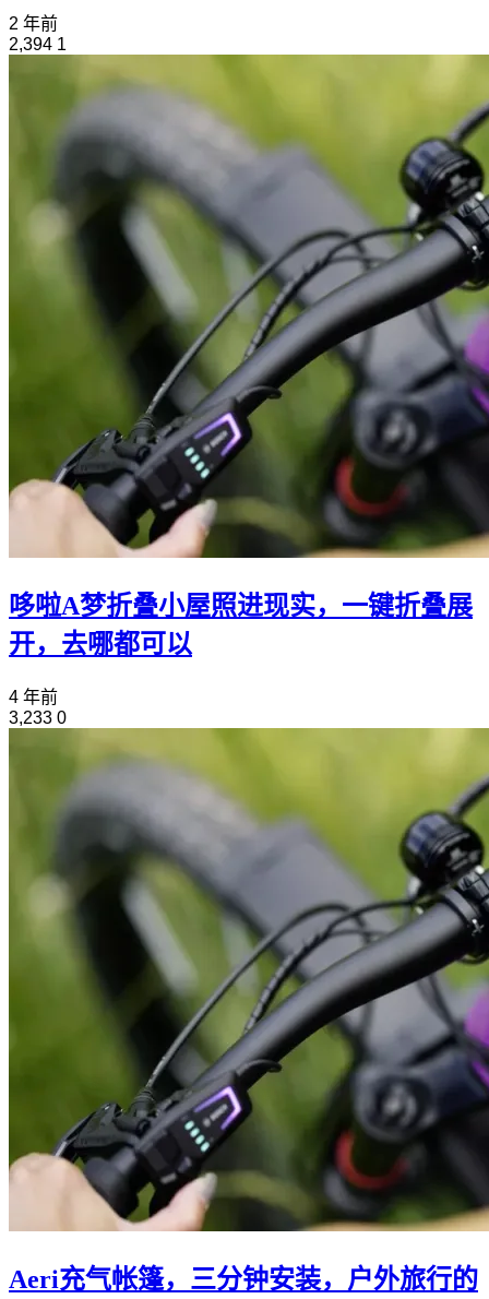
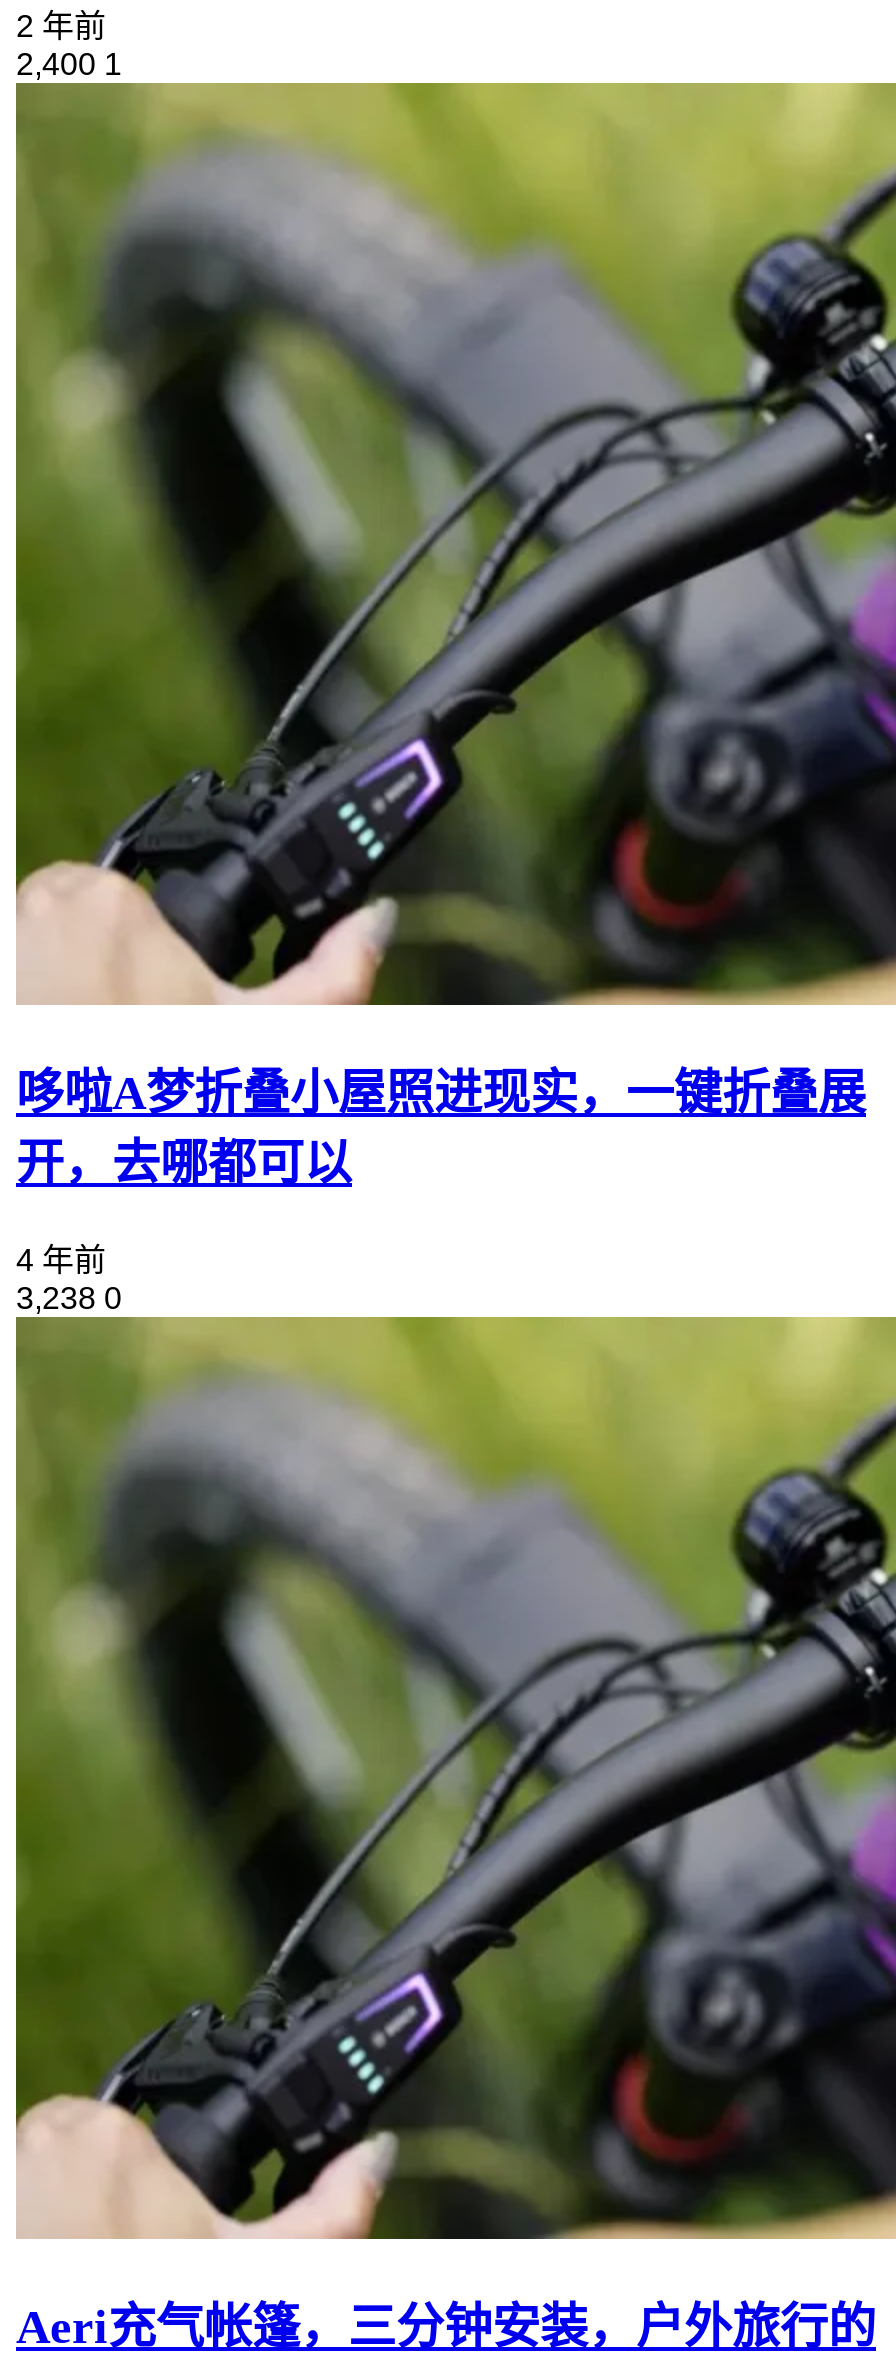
- 2,394 1
+ 2,400 1

- 3,233 0
+ 3,238 0
